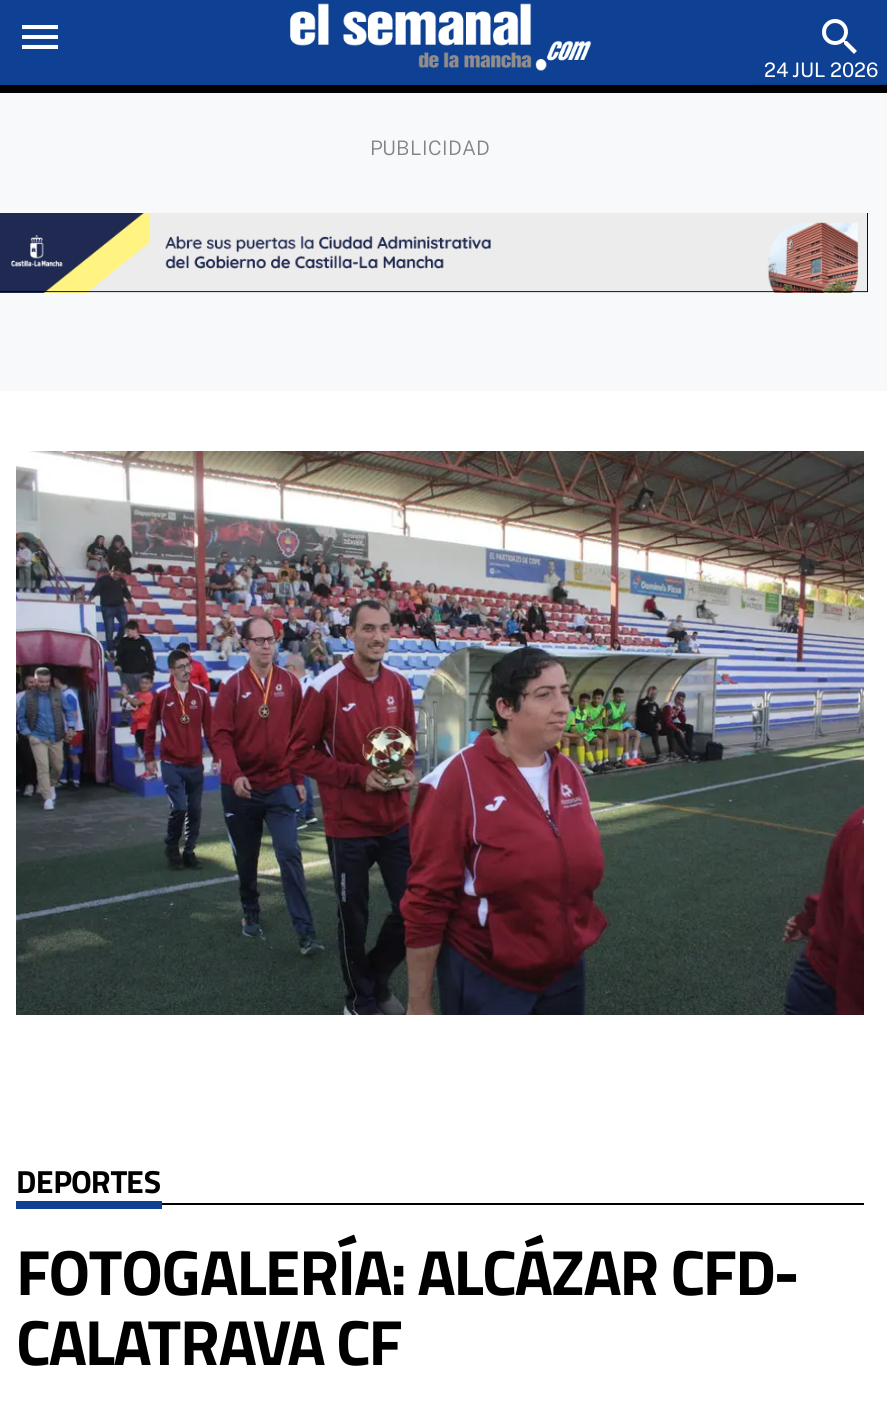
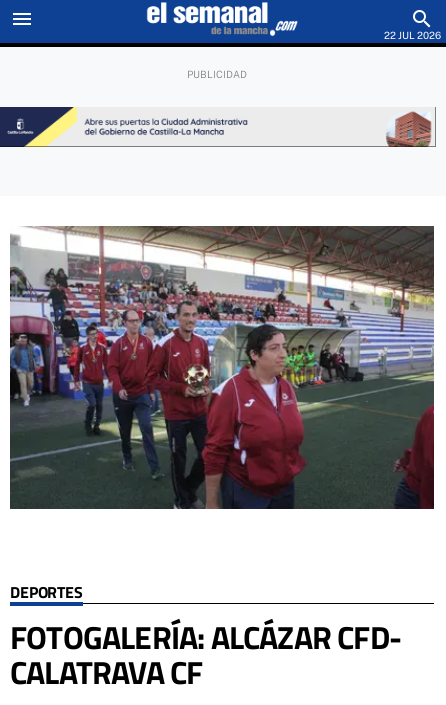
- 24 JUL 2026
+ 22 JUL 2026
